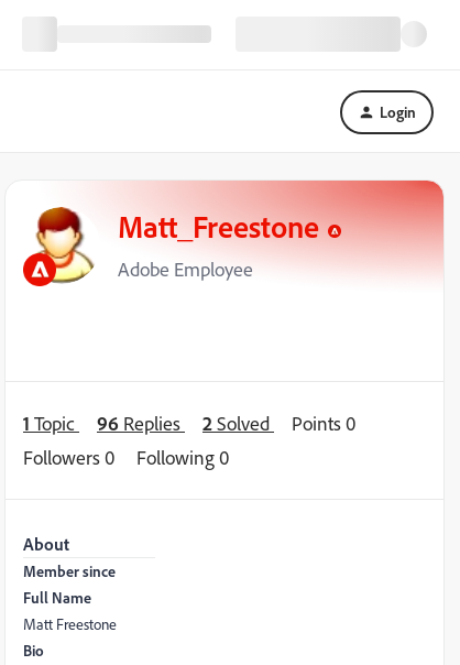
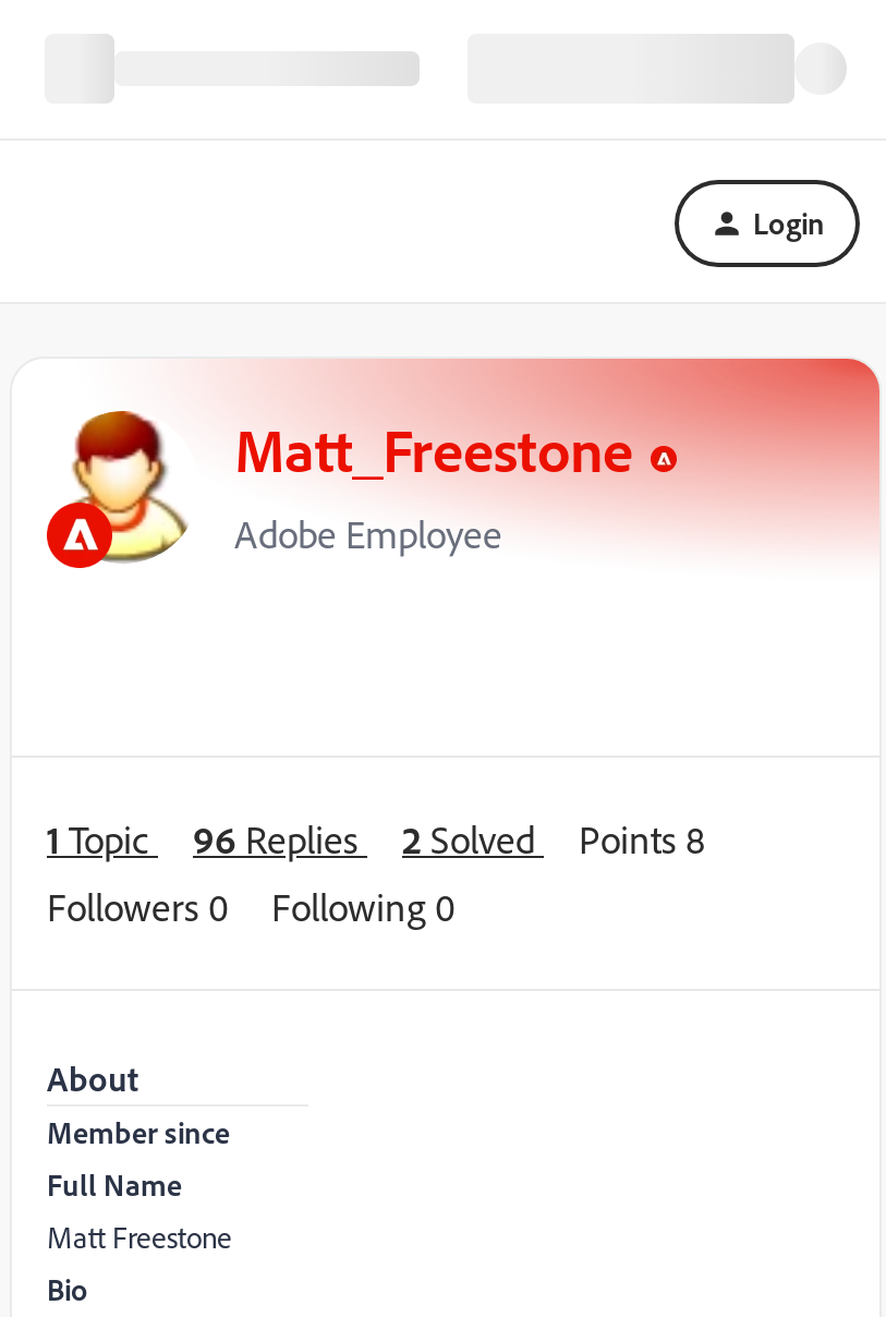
- 1 Topic 96 Replies 2 Solved Points 0
+ 1 Topic 96 Replies 2 Solved Points 8
